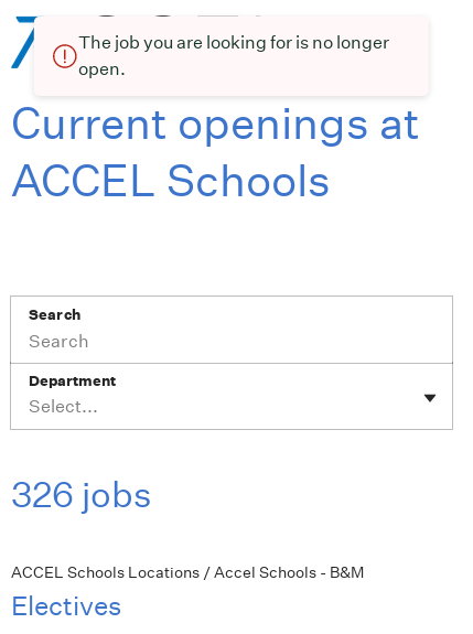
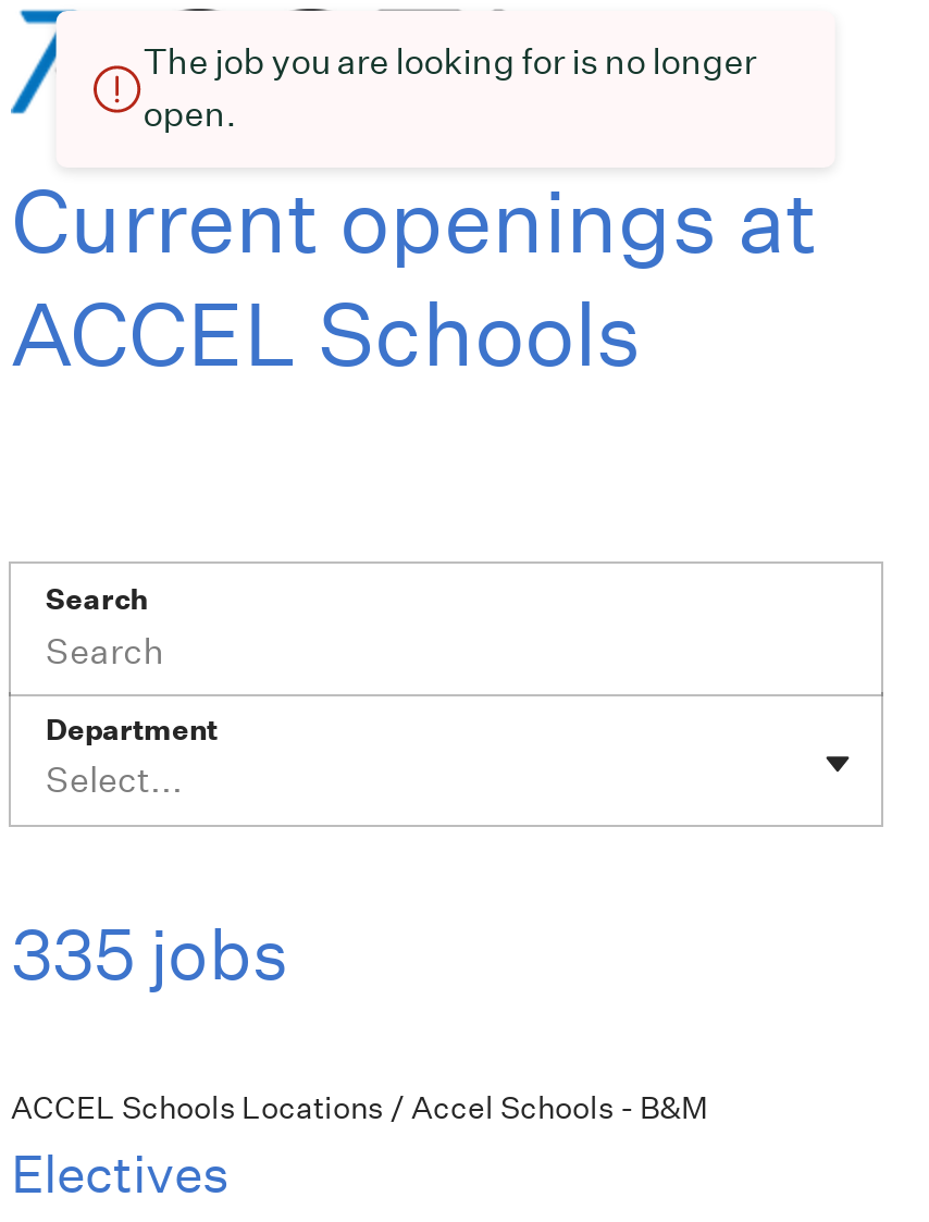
- 326 jobs
+ 335 jobs
